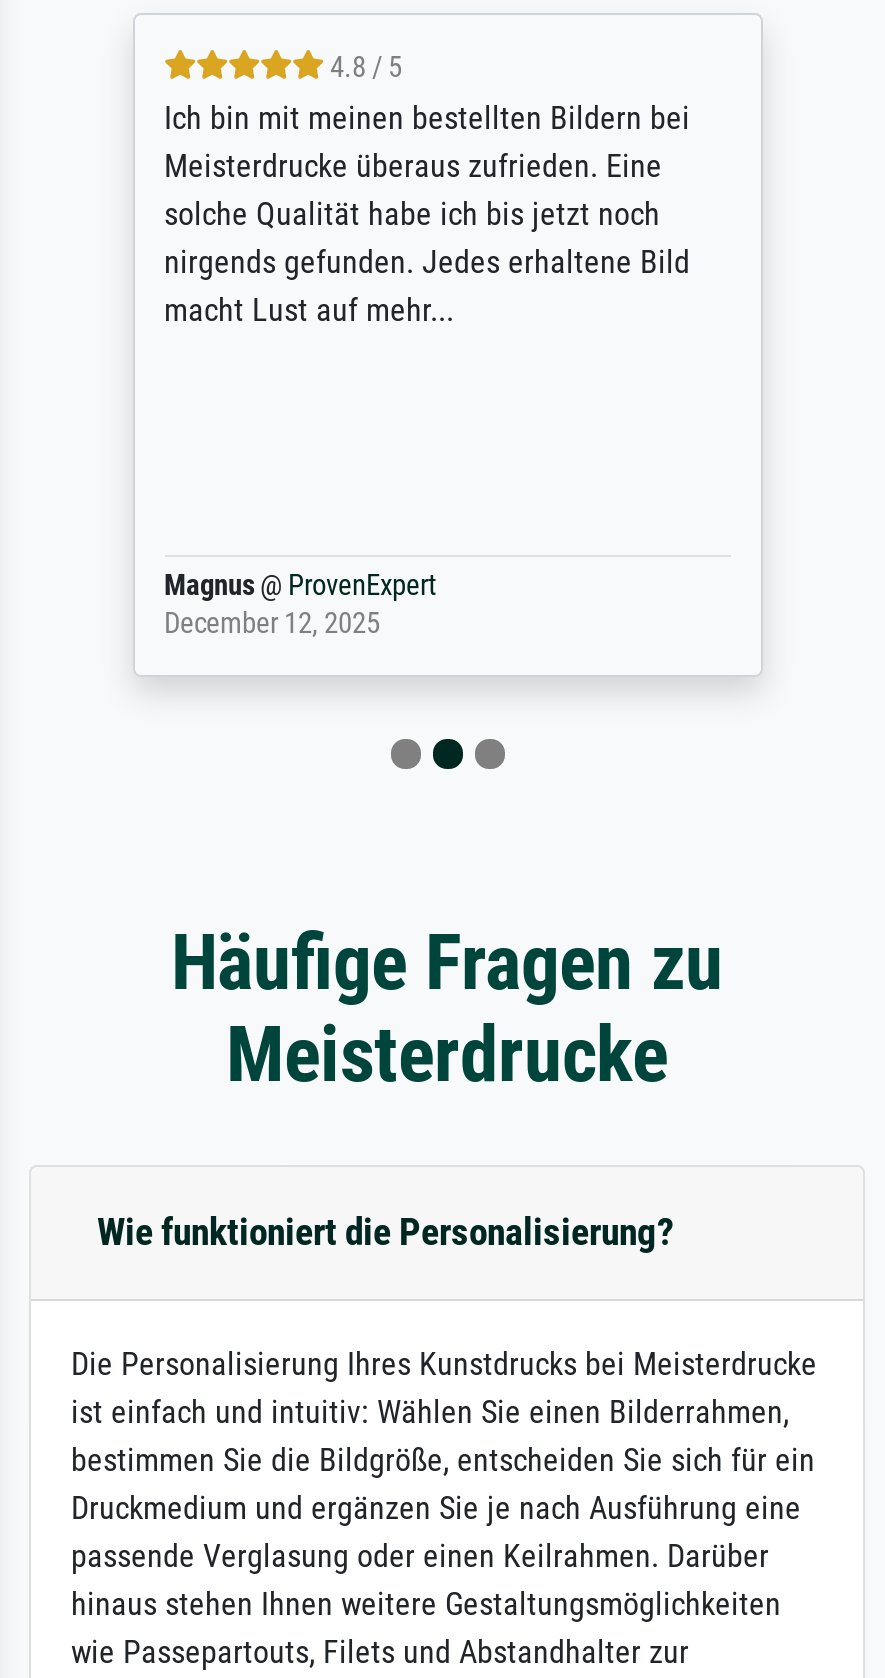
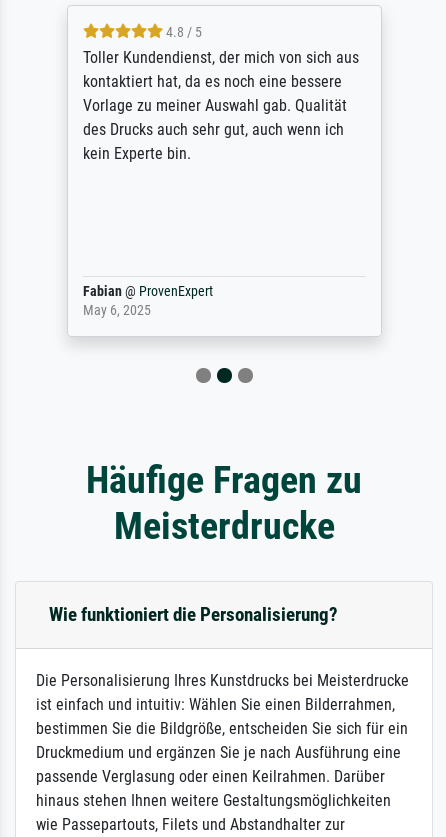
- Ich bin mit meinen bestellten Bildern bei
- Meisterdrucke überaus zufrieden. Eine
- solche Qualität habe ich bis jetzt noch
- nirgends gefunden. Jedes erhaltene Bild
- macht Lust auf mehr...
+ Toller Kundendienst, der mich von sich aus
+ kontaktiert hat, da es noch eine bessere
+ Vorlage zu meiner Auswahl gab. Qualität
+ des Drucks auch sehr gut, auch wenn ich
+ kein Experte bin.

- Magnus @ ProvenExpert
- December 12, 2025
+ Fabian @ ProvenExpert
+ May 6, 2025
